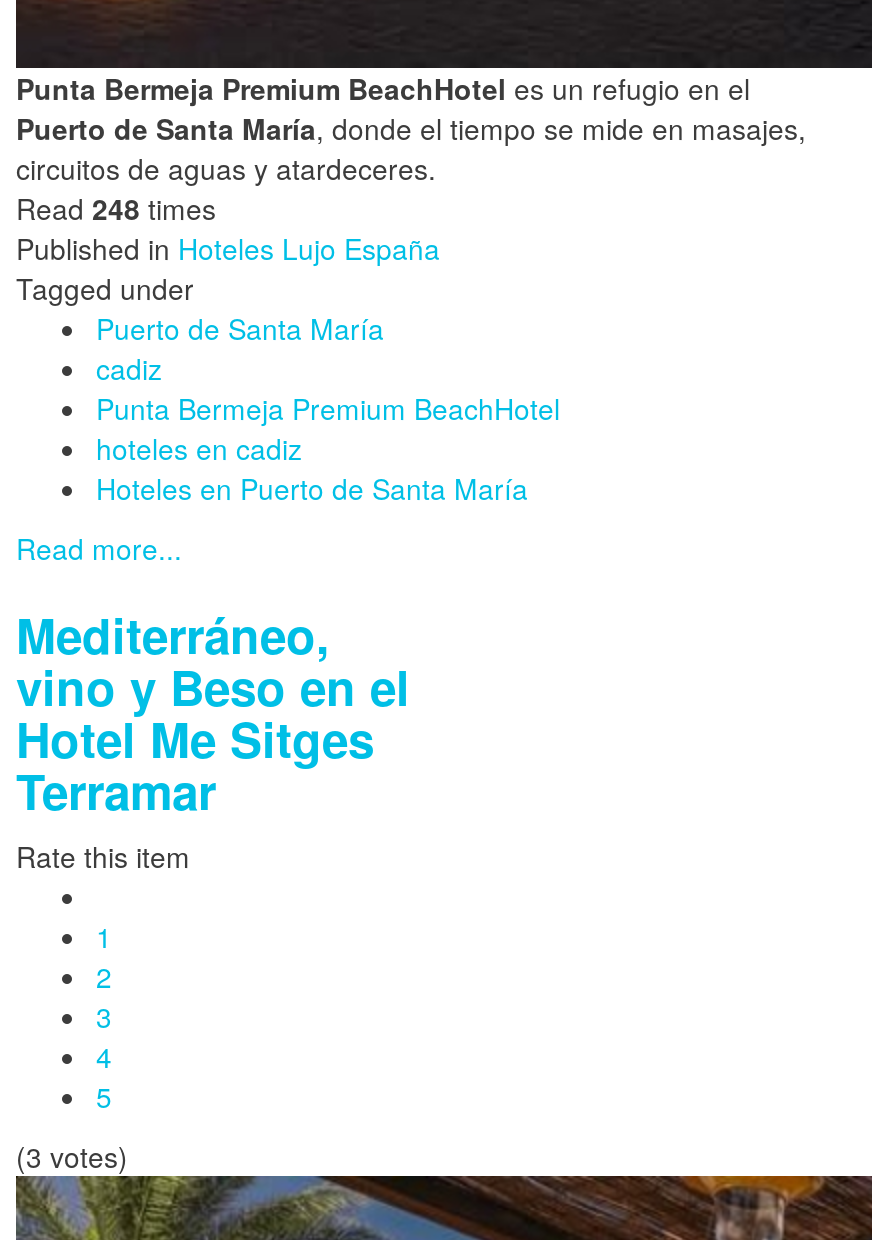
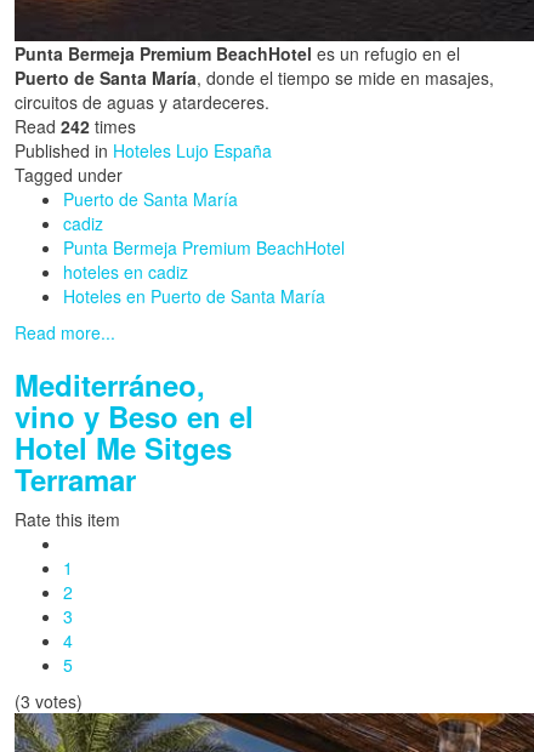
- Read 248 times
+ Read 242 times
